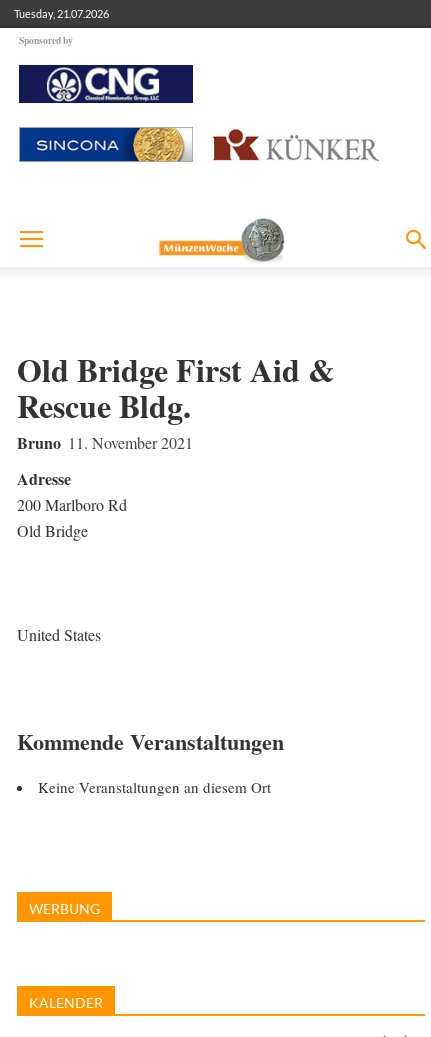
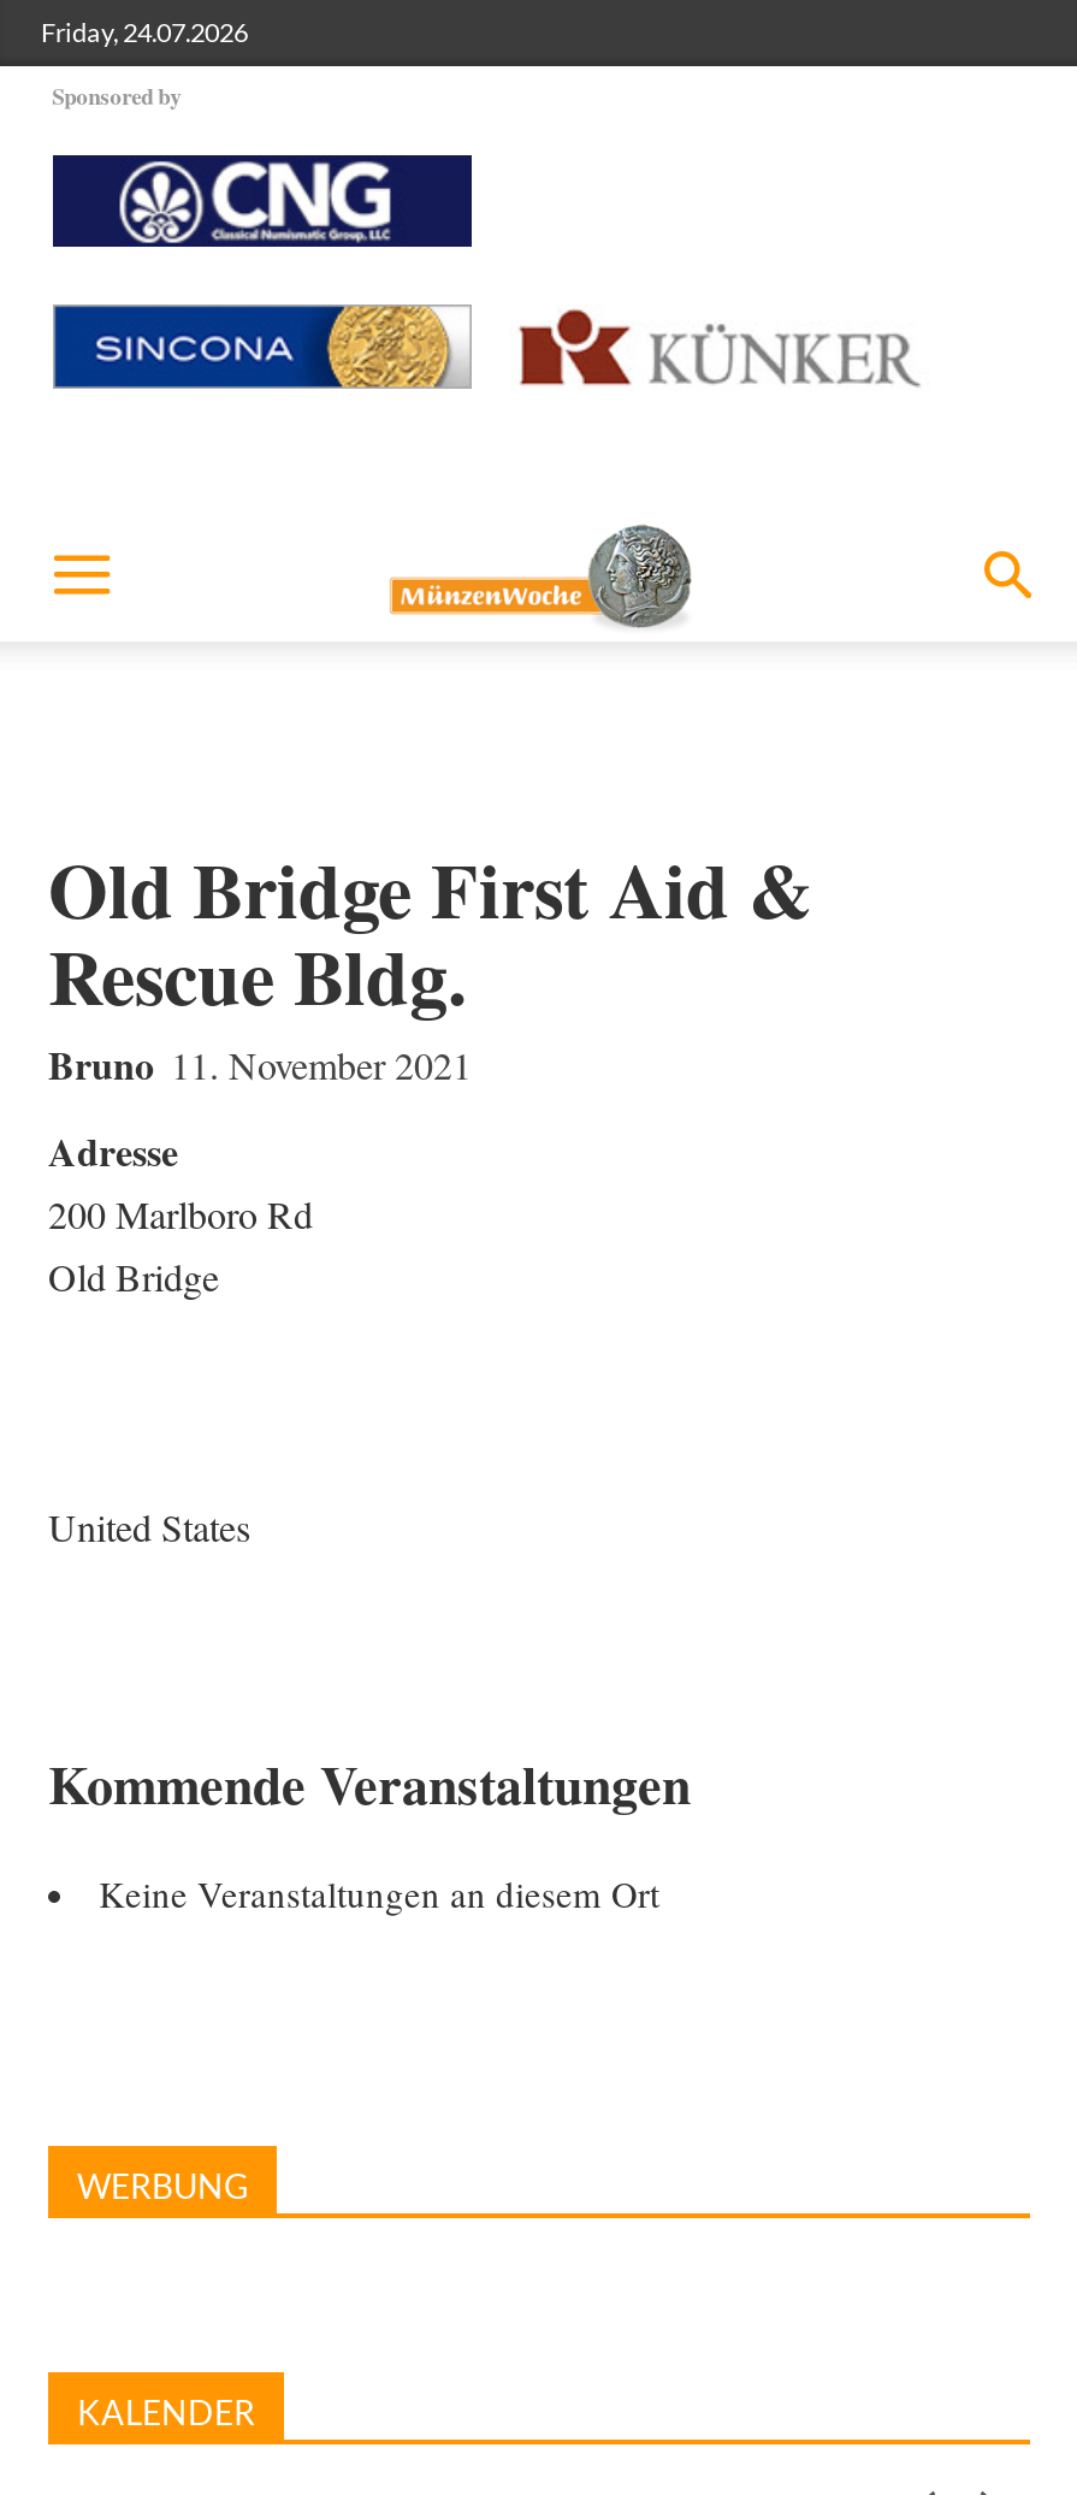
- Tuesday, 21.07.2026
+ Friday, 24.07.2026
